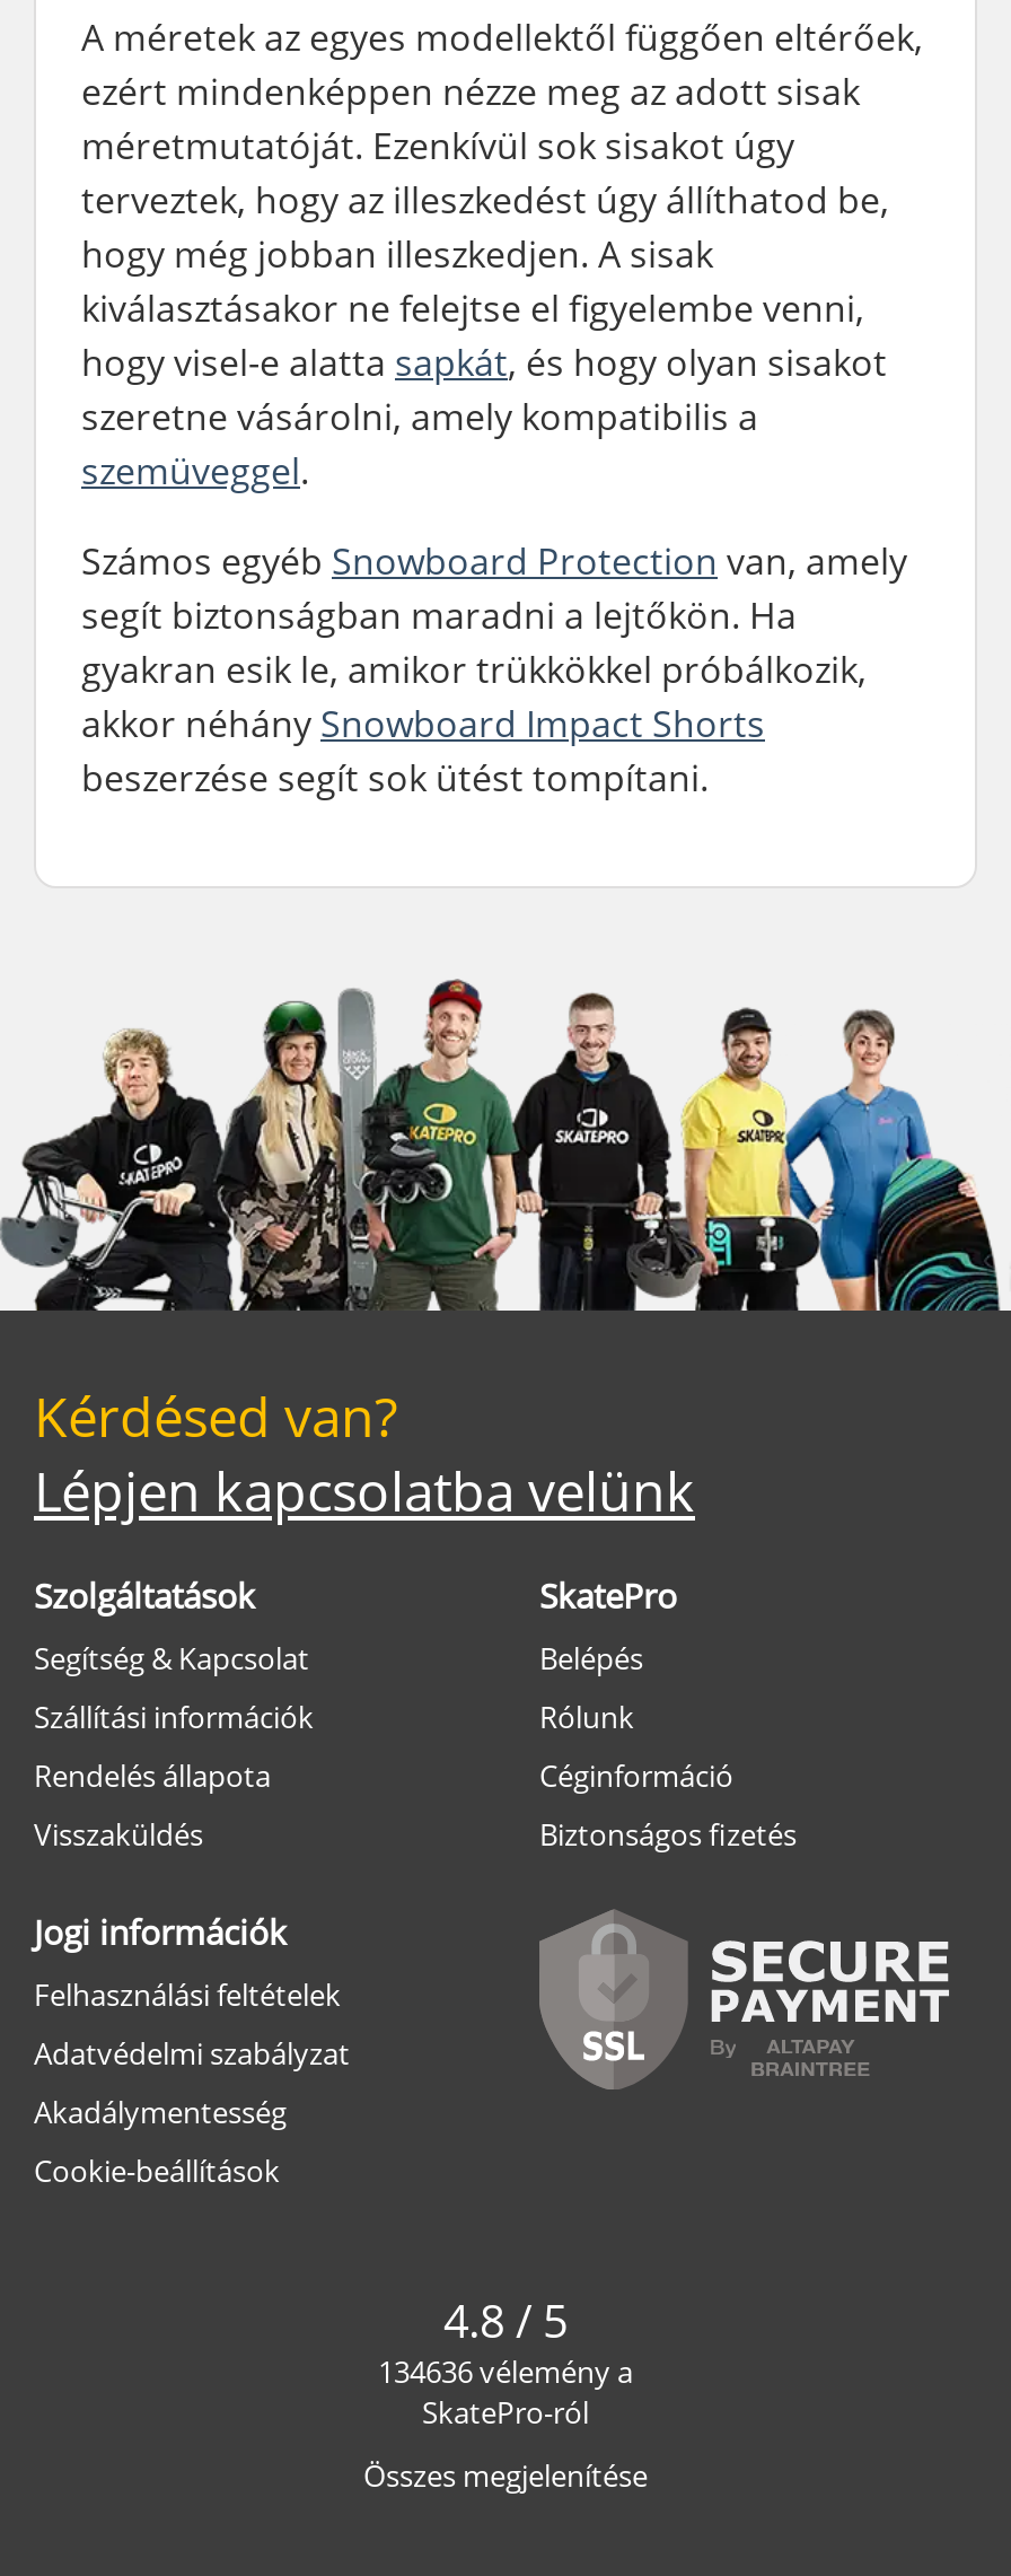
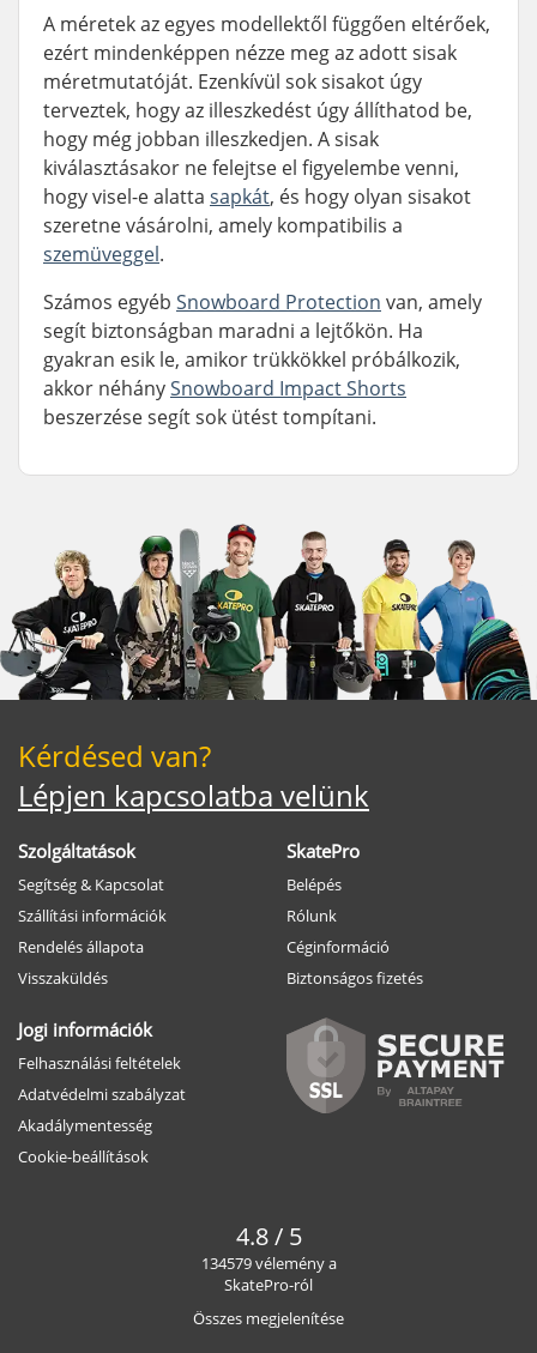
- 134636 vélemény a
+ 134579 vélemény a
